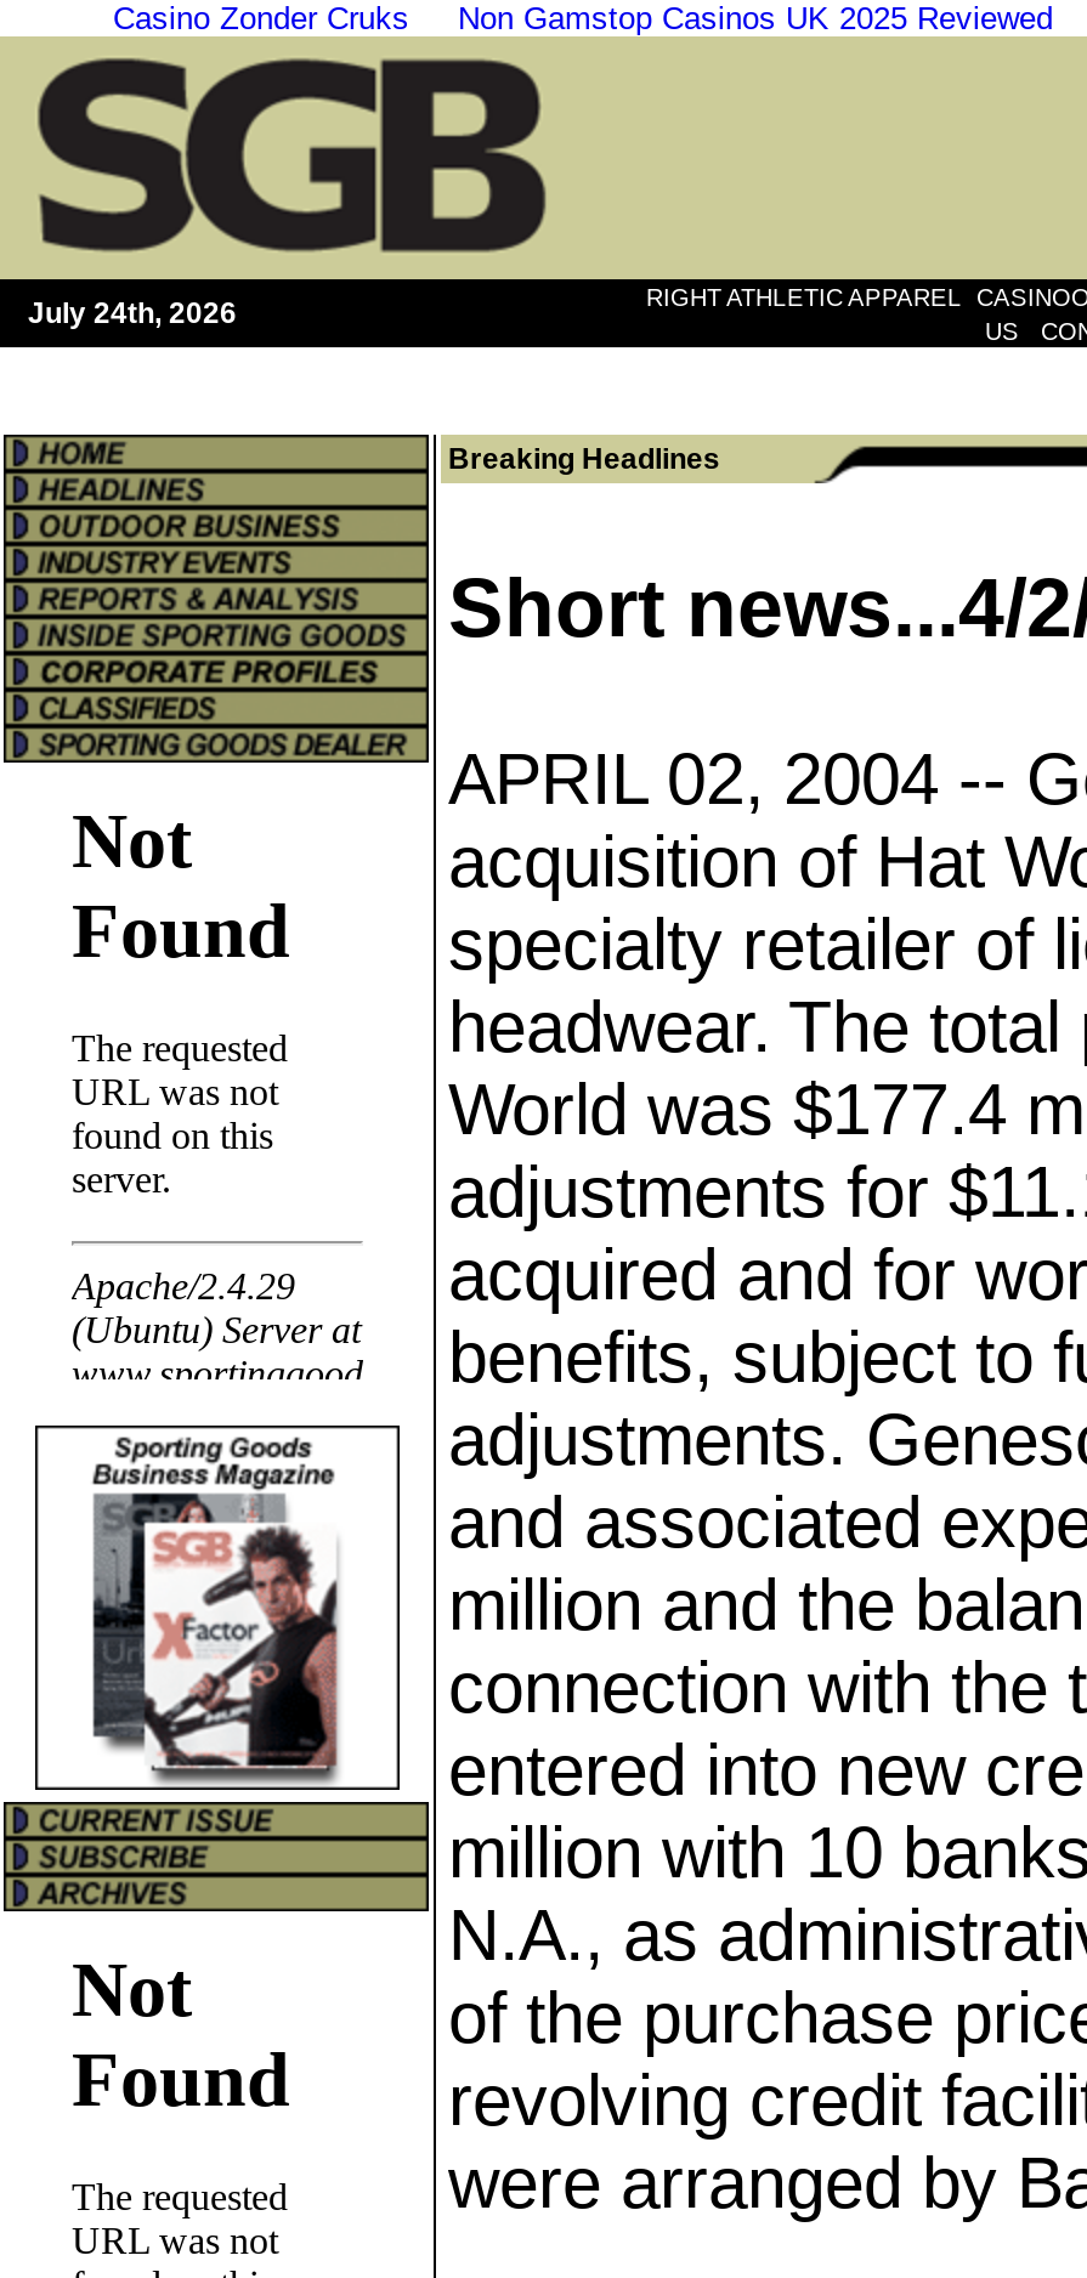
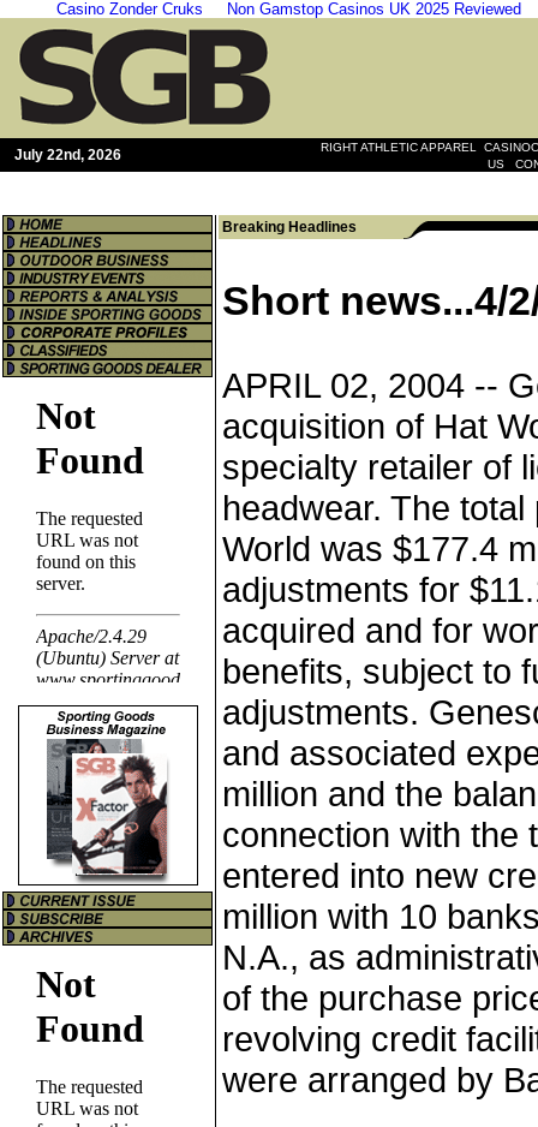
- July 24th, 2026
+ July 22nd, 2026
